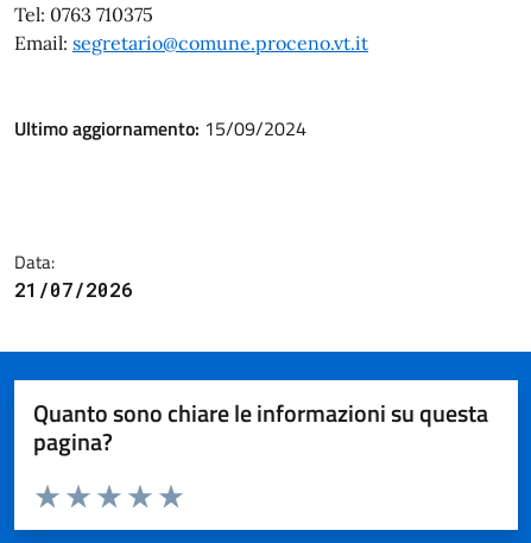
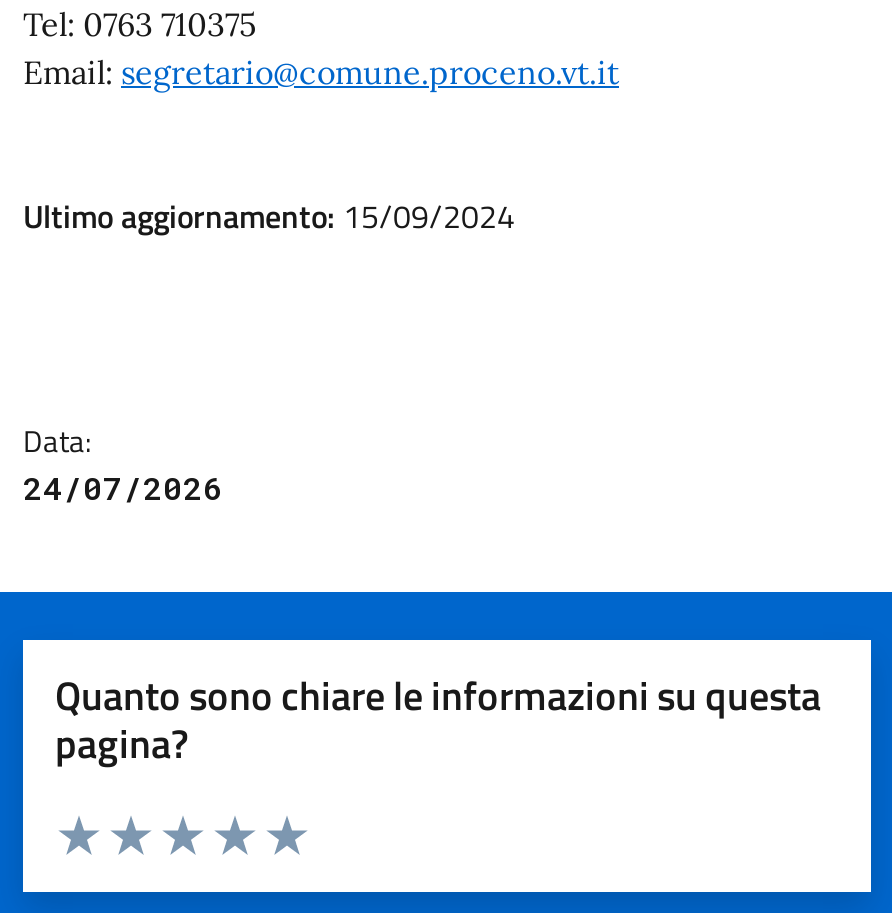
- 21/07/2026
+ 24/07/2026
